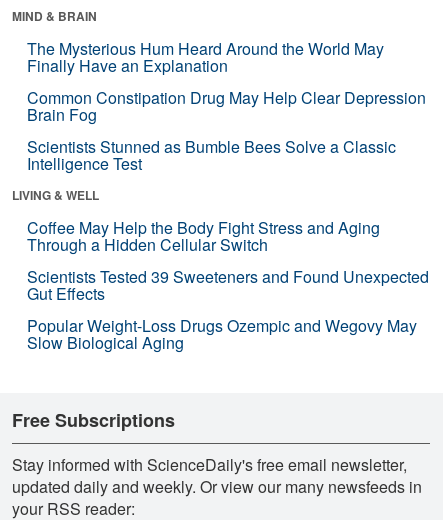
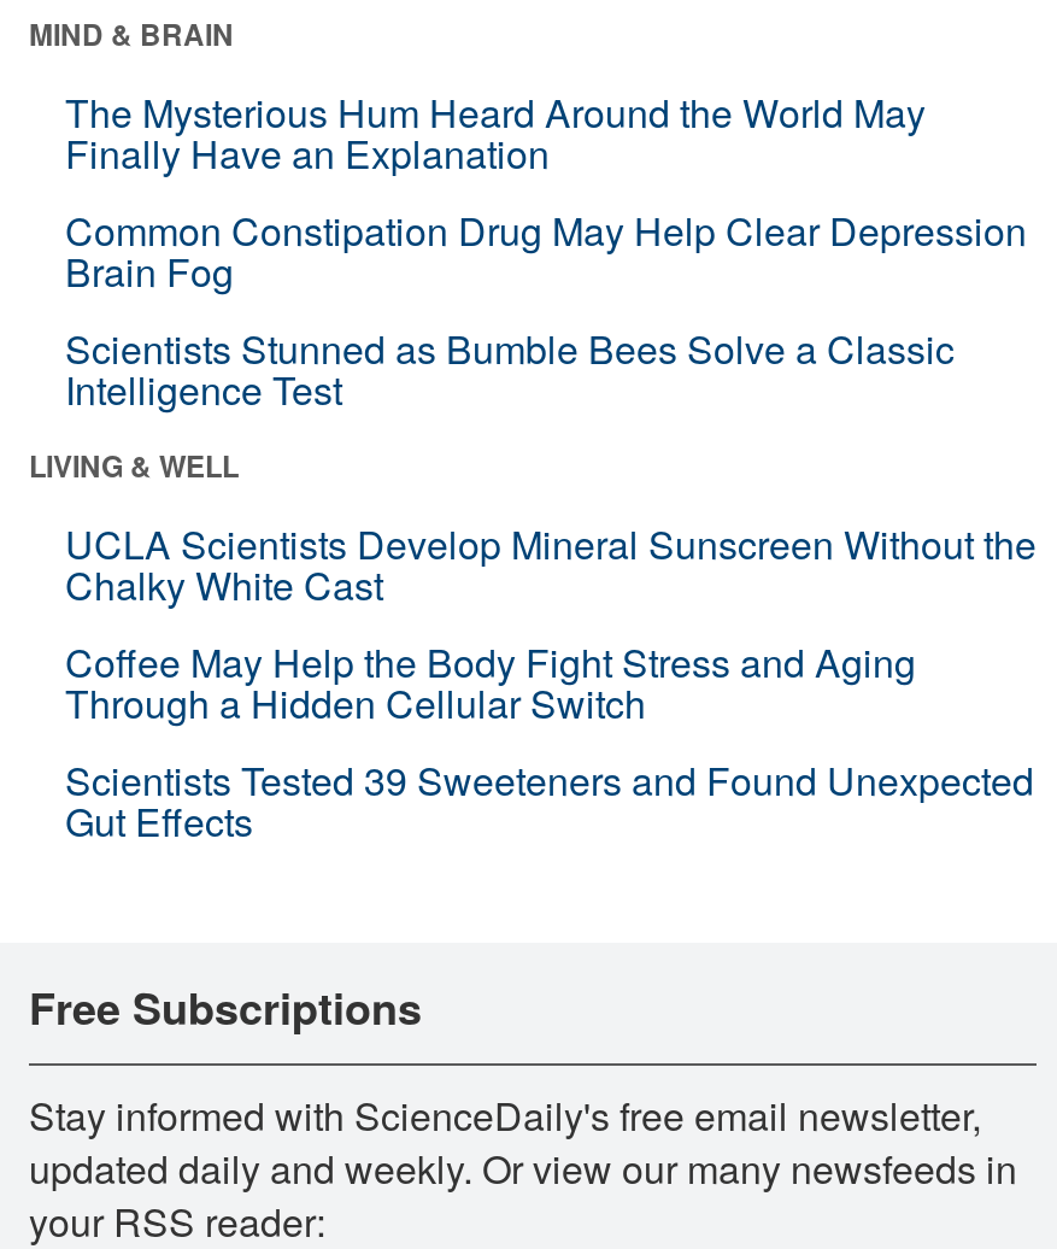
+ UCLA Scientists Develop Mineral Sunscreen Without the
+ Chalky White Cast

moved down: Coffee May Help the Body Fight Stress and Aging | Through a Hidden Cellular Switch | Scientists Tested 39 Sweeteners and Found Unexpected | Gut Effects

- Popular Weight-Loss Drugs Ozempic and Wegovy May
- Slow Biological Aging
